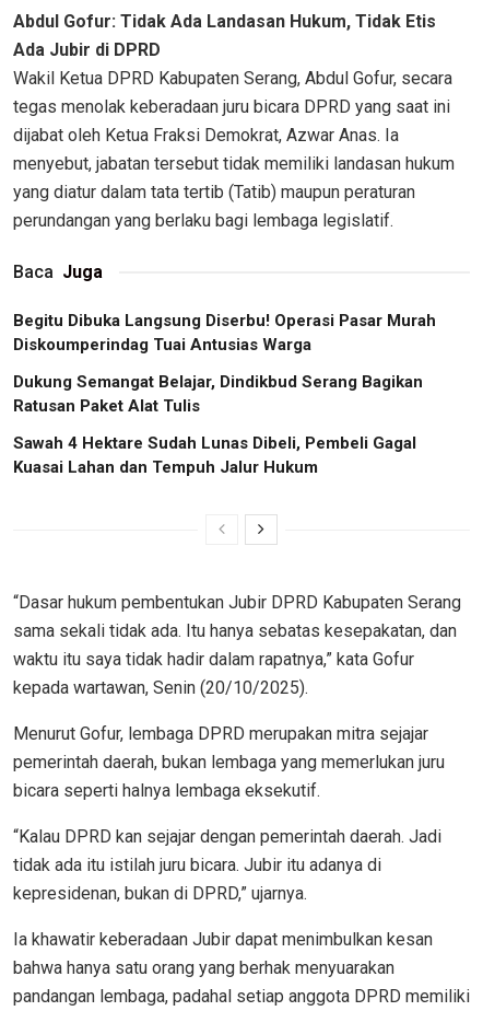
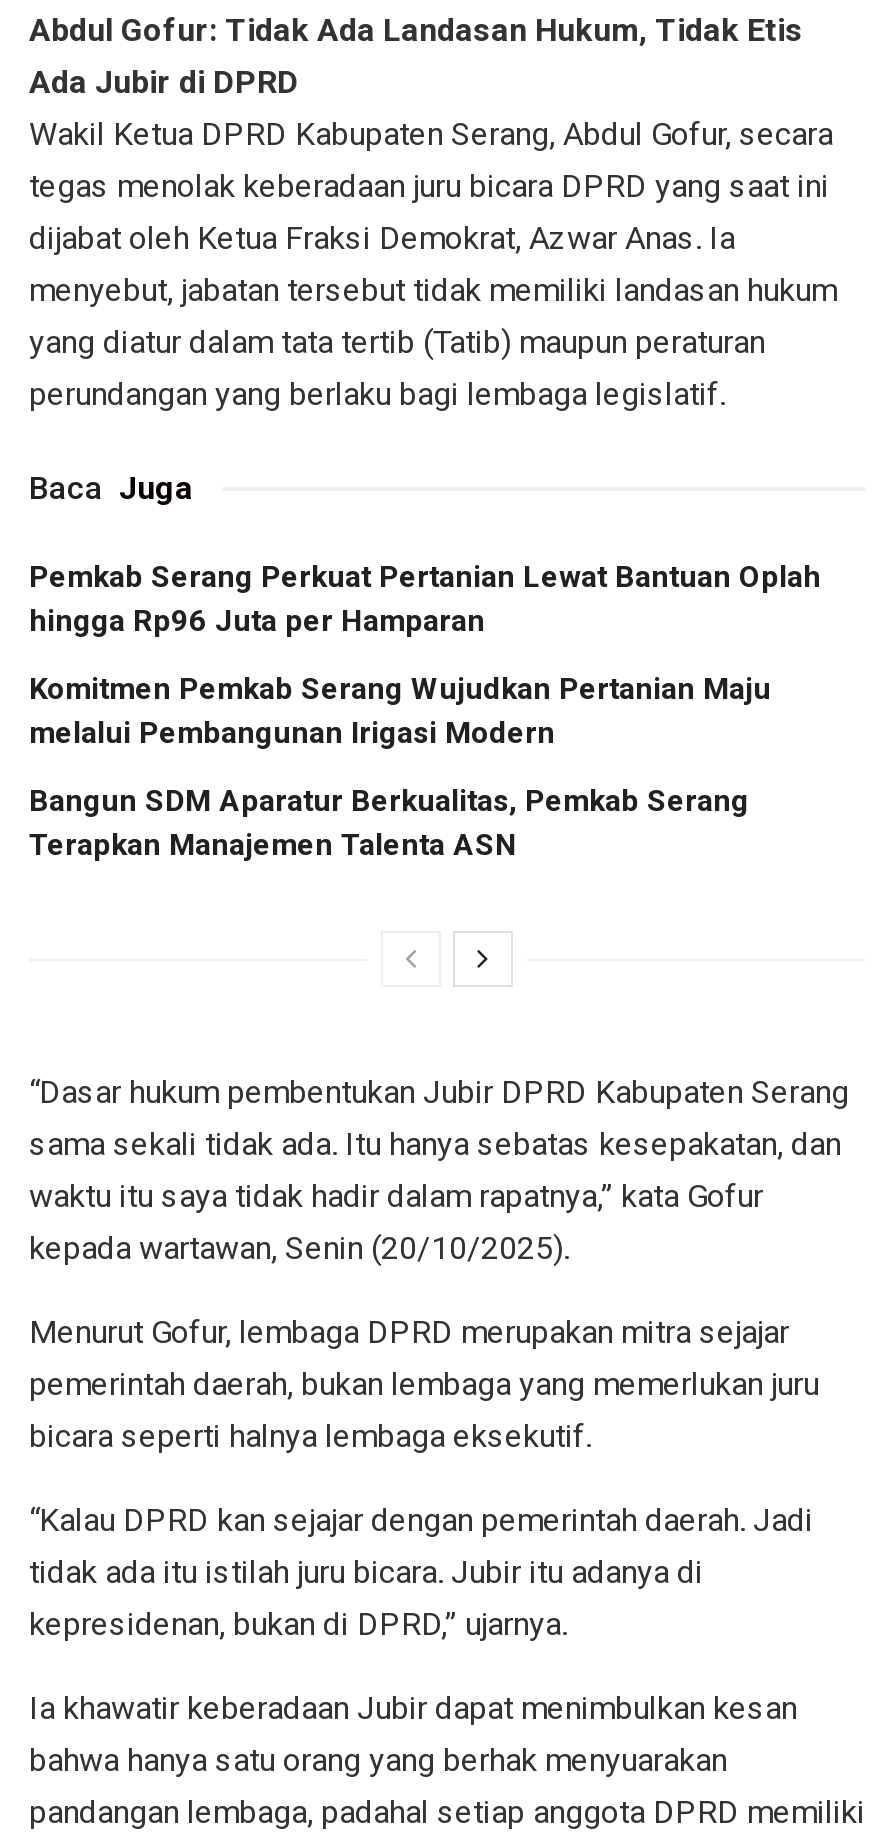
- Begitu Dibuka Langsung Diserbu! Operasi Pasar Murah
- Diskoumperindag Tuai Antusias Warga
+ Pemkab Serang Perkuat Pertanian Lewat Bantuan Oplah
+ hingga Rp96 Juta per Hamparan

- Dukung Semangat Belajar, Dindikbud Serang Bagikan
- Ratusan Paket Alat Tulis
+ Komitmen Pemkab Serang Wujudkan Pertanian Maju
+ melalui Pembangunan Irigasi Modern

- Sawah 4 Hektare Sudah Lunas Dibeli, Pembeli Gagal
- Kuasai Lahan dan Tempuh Jalur Hukum
+ Bangun SDM Aparatur Berkualitas, Pemkab Serang
+ Terapkan Manajemen Talenta ASN
